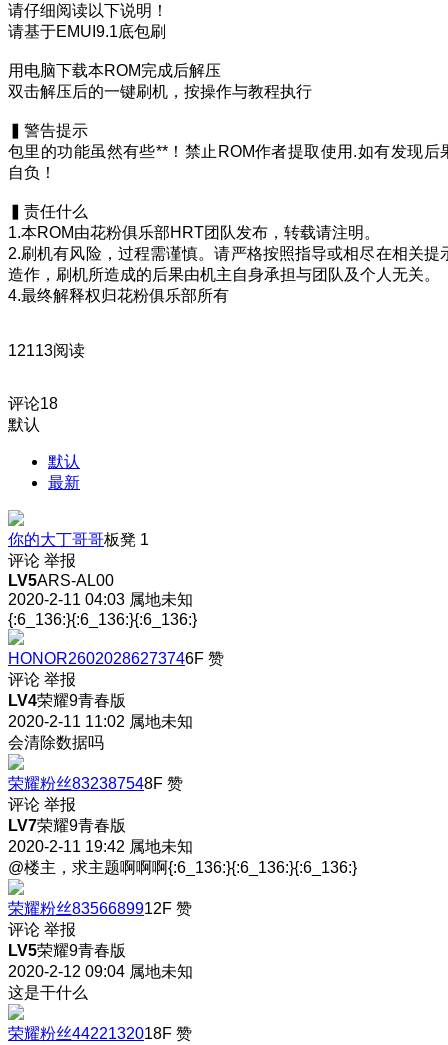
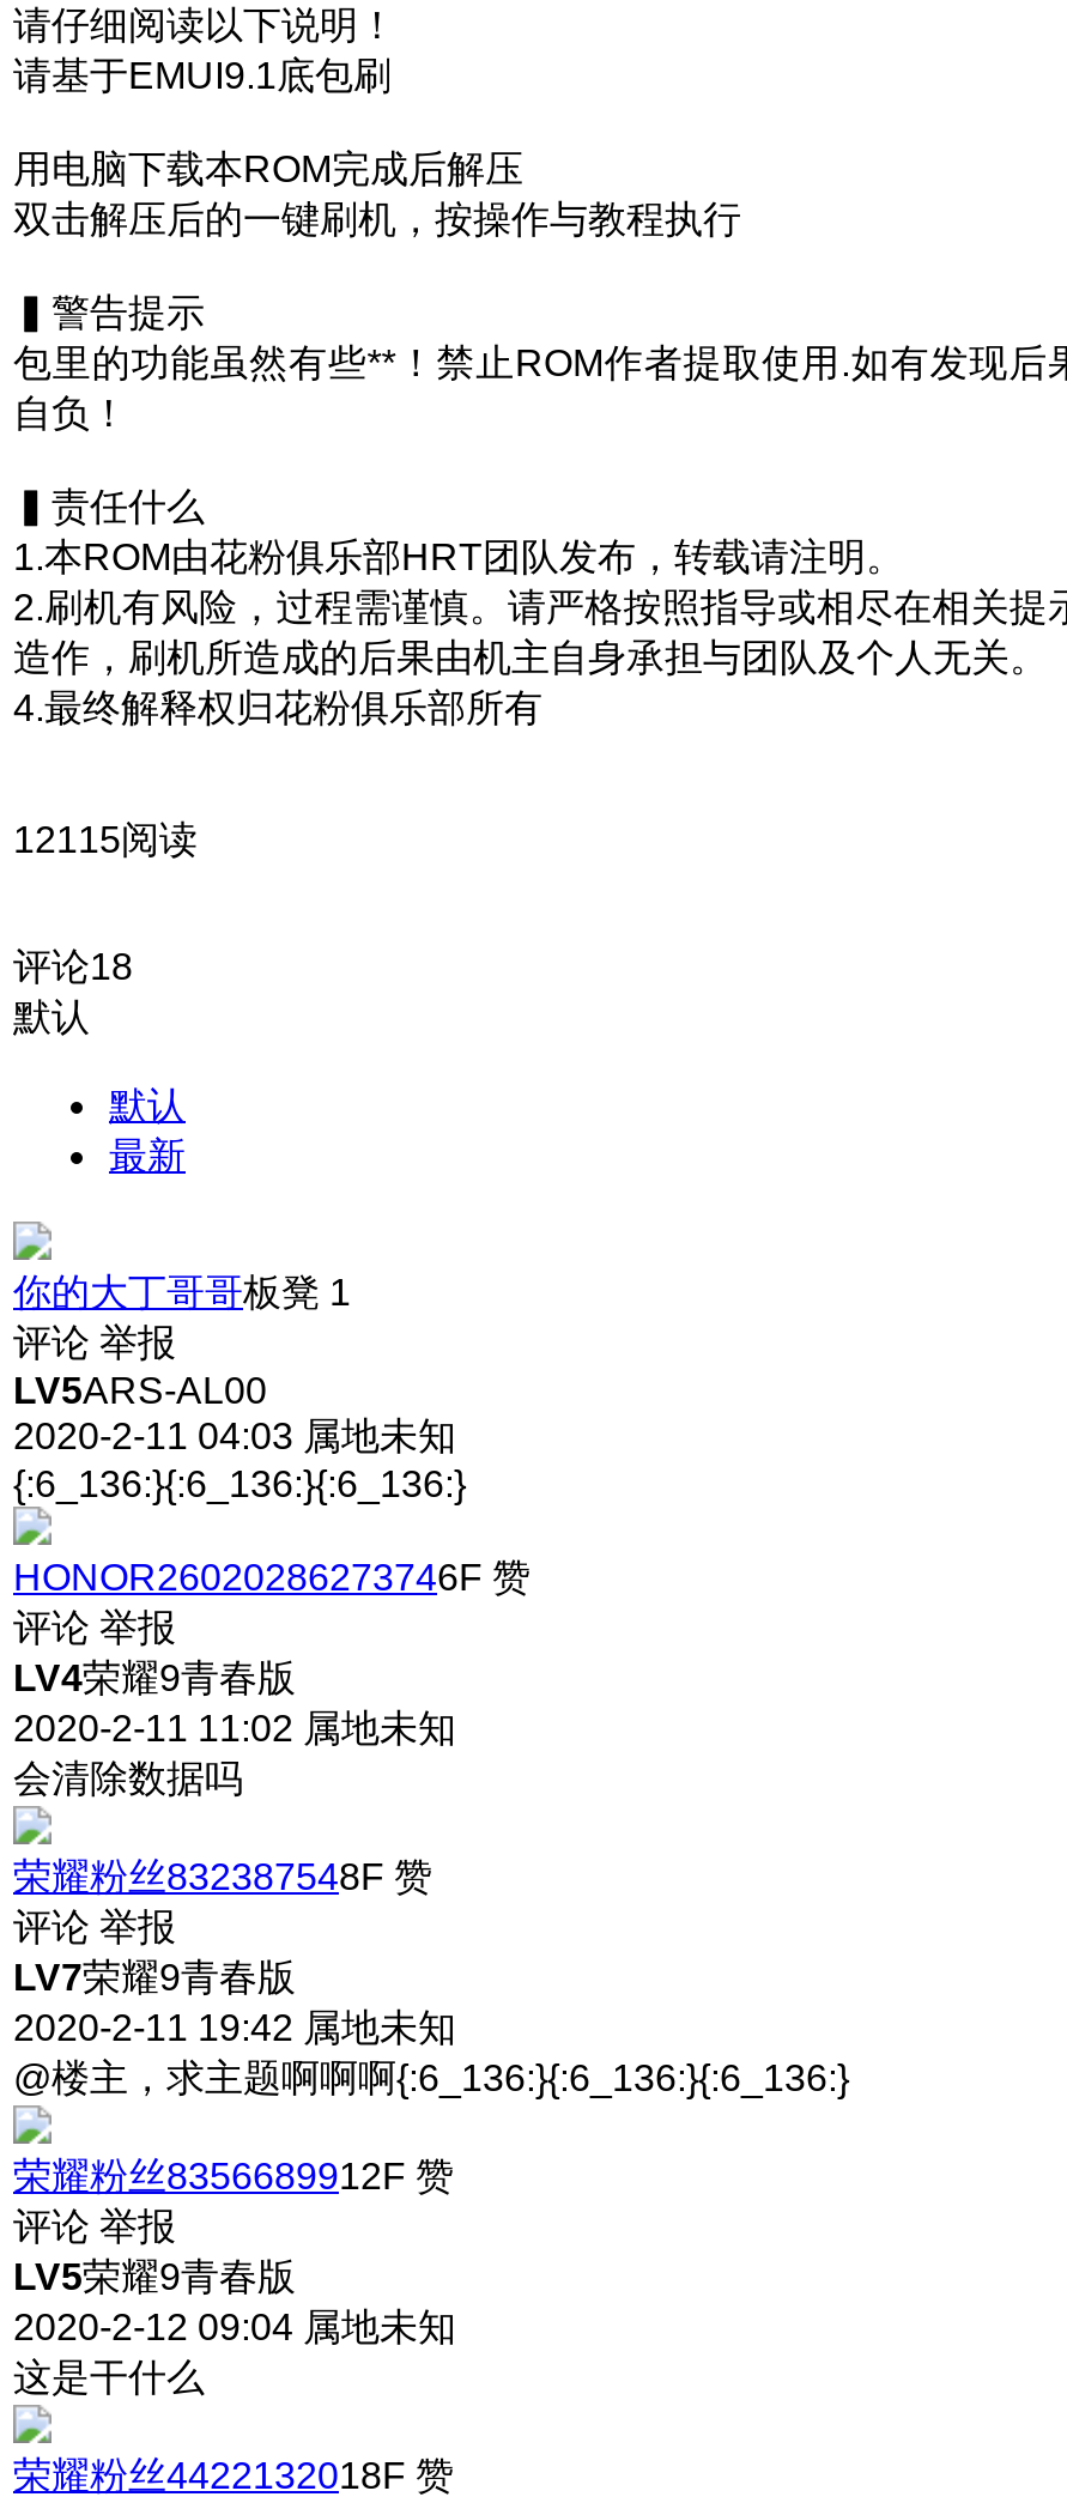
- 12113阅读
+ 12115阅读
